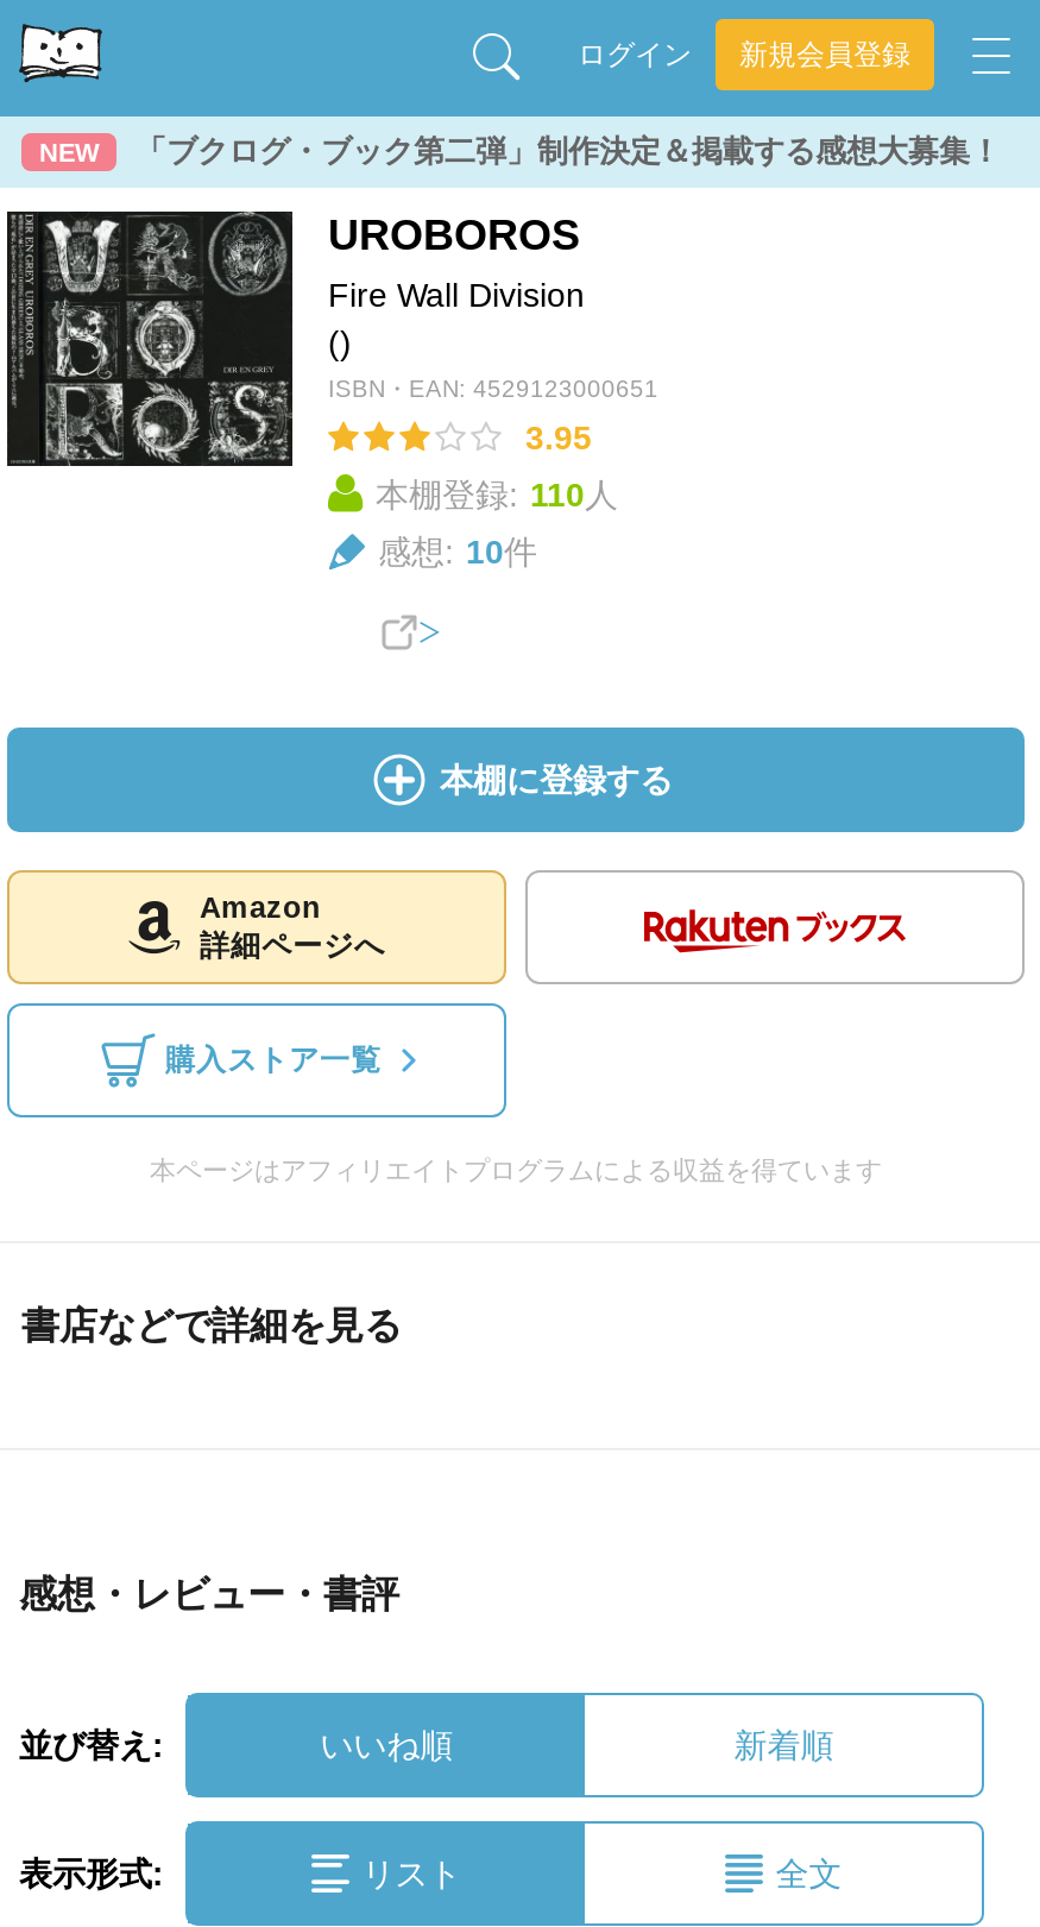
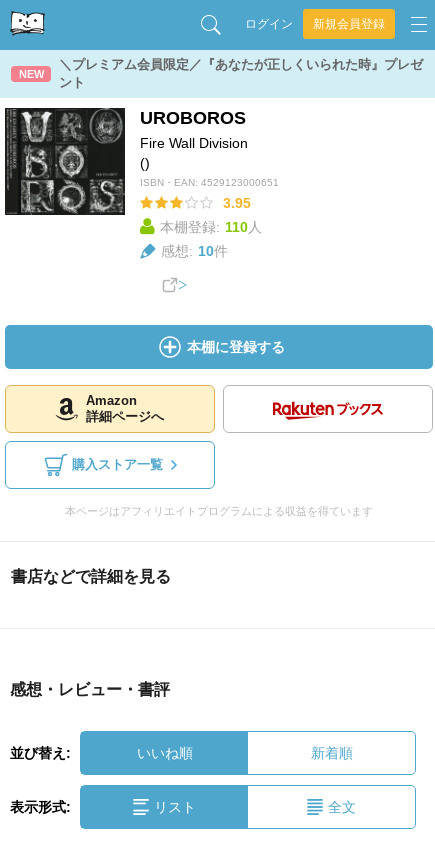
- 「ブクログ・ブック第二弾」制作決定＆掲載する感想大募集！
+ ＼プレミアム会員限定／『あなたが正しくいられた時』プレゼ
+ ント
